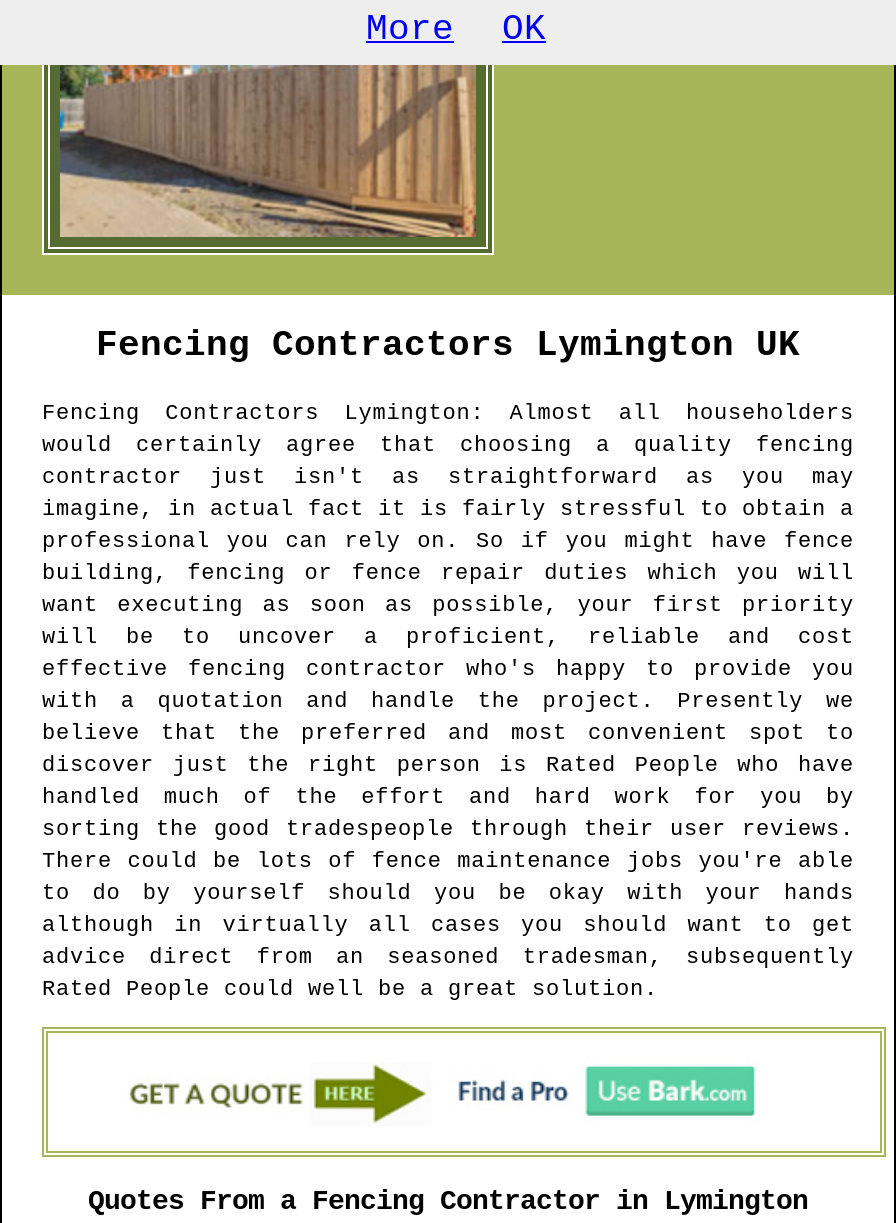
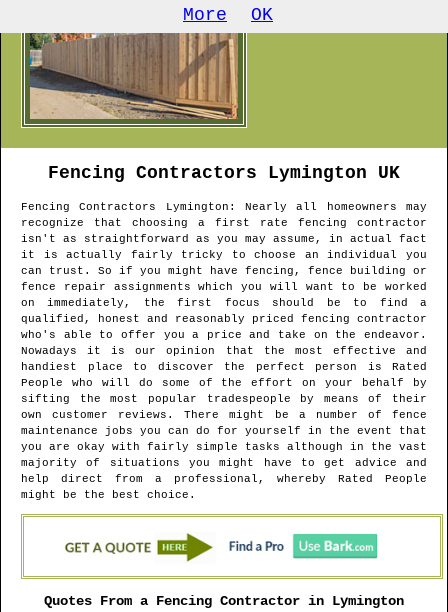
- Fencing Contractors Lymington: Almost all householders
- would certainly agree that choosing a quality fencing
- contractor just isn't as straightforward as you may
- imagine, in actual fact it is fairly stressful to obtain a
- professional you can rely on. So if you might have fence
- building, fencing or fence repair duties which you will
- want executing as soon as possible, your first priority
- will be to uncover a proficient, reliable and cost
- effective fencing contractor who's happy to provide you
- with a quotation and handle the project. Presently we
- believe that the preferred and most convenient spot to
- discover just the right person is Rated People who have
- handled much of the effort and hard work for you by
- sorting the good tradespeople through their user reviews.
- There could be lots of fence maintenance jobs you're able
- to do by yourself should you be okay with your hands
- although in virtually all cases you should want to get
- advice direct from an seasoned tradesman, subsequently
- Rated People could well be a great solution.
+ Fencing Contractors Lymington: Nearly all homeowners may
+ recognize that choosing a first rate fencing contractor
+ isn't as straightforward as you may assume, in actual fact
+ it is actually fairly tricky to choose an individual you
+ can trust. So if you might have fencing, fence building or
+ fence repair assignments which you will want to be worked
+ on immediately, the first focus should be to find a
+ qualified, honest and reasonably priced fencing contractor
+ who's able to offer you a price and take on the endeavor.
+ Nowadays it is our opinion that the most effective and
+ handiest place to discover the perfect person is Rated
+ People who will do some of the effort on your behalf by
+ sifting the most popular tradespeople by means of their
+ own customer reviews. There might be a number of fence
+ maintenance jobs you can do for yourself in the event that
+ you are okay with fairly simple tasks although in the vast
+ majority of situations you might have to get advice and
+ help direct from a professional, whereby Rated People
+ might be the best choice.
